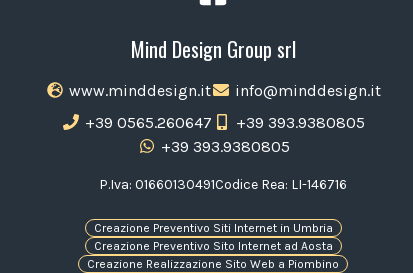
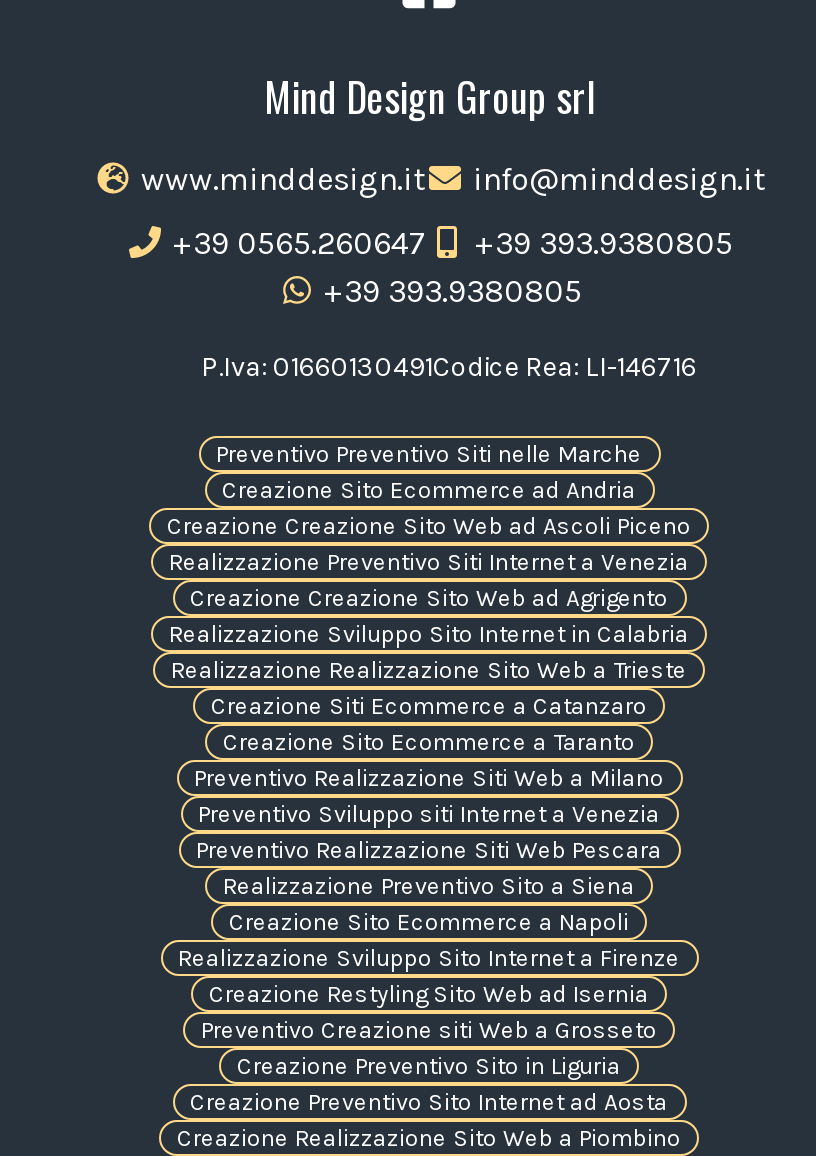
- Creazione Preventivo Siti Internet in Umbria
+ Preventivo Preventivo Siti nelle Marche
+ Creazione Sito Ecommerce ad Andria
+ Creazione Creazione Sito Web ad Ascoli Piceno
+ Realizzazione Preventivo Siti Internet a Venezia
+ Creazione Creazione Sito Web ad Agrigento
+ Realizzazione Sviluppo Sito Internet in Calabria
+ Realizzazione Realizzazione Sito Web a Trieste
+ Creazione Siti Ecommerce a Catanzaro
+ Creazione Sito Ecommerce a Taranto
+ Preventivo Realizzazione Siti Web a Milano
+ Preventivo Sviluppo siti Internet a Venezia
+ Preventivo Realizzazione Siti Web Pescara
+ Realizzazione Preventivo Sito a Siena
+ Creazione Sito Ecommerce a Napoli
+ Realizzazione Sviluppo Sito Internet a Firenze
+ Creazione Restyling Sito Web ad Isernia
+ Preventivo Creazione siti Web a Grosseto
+ Creazione Preventivo Sito in Liguria
